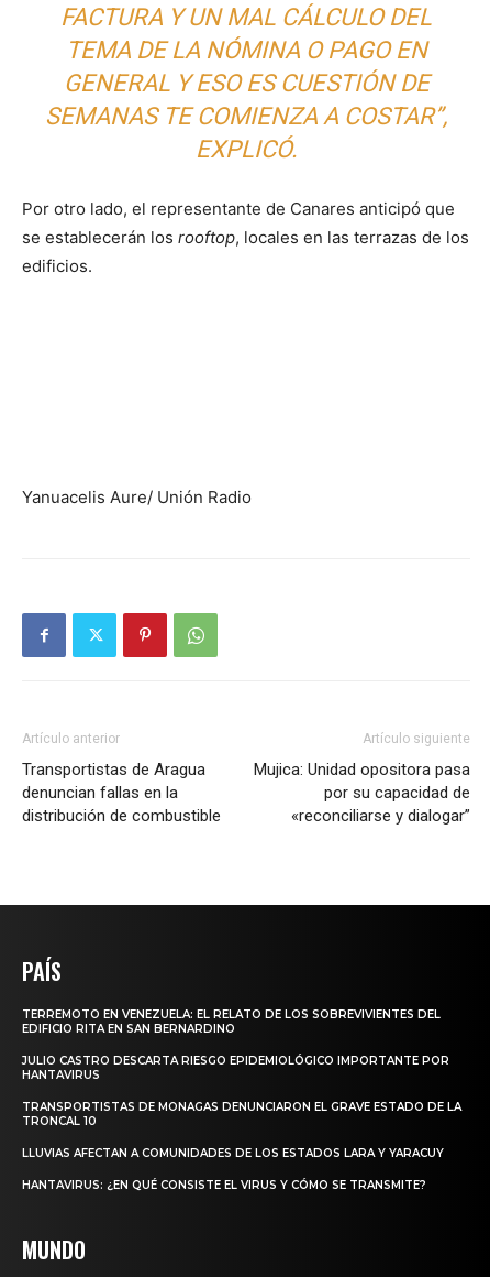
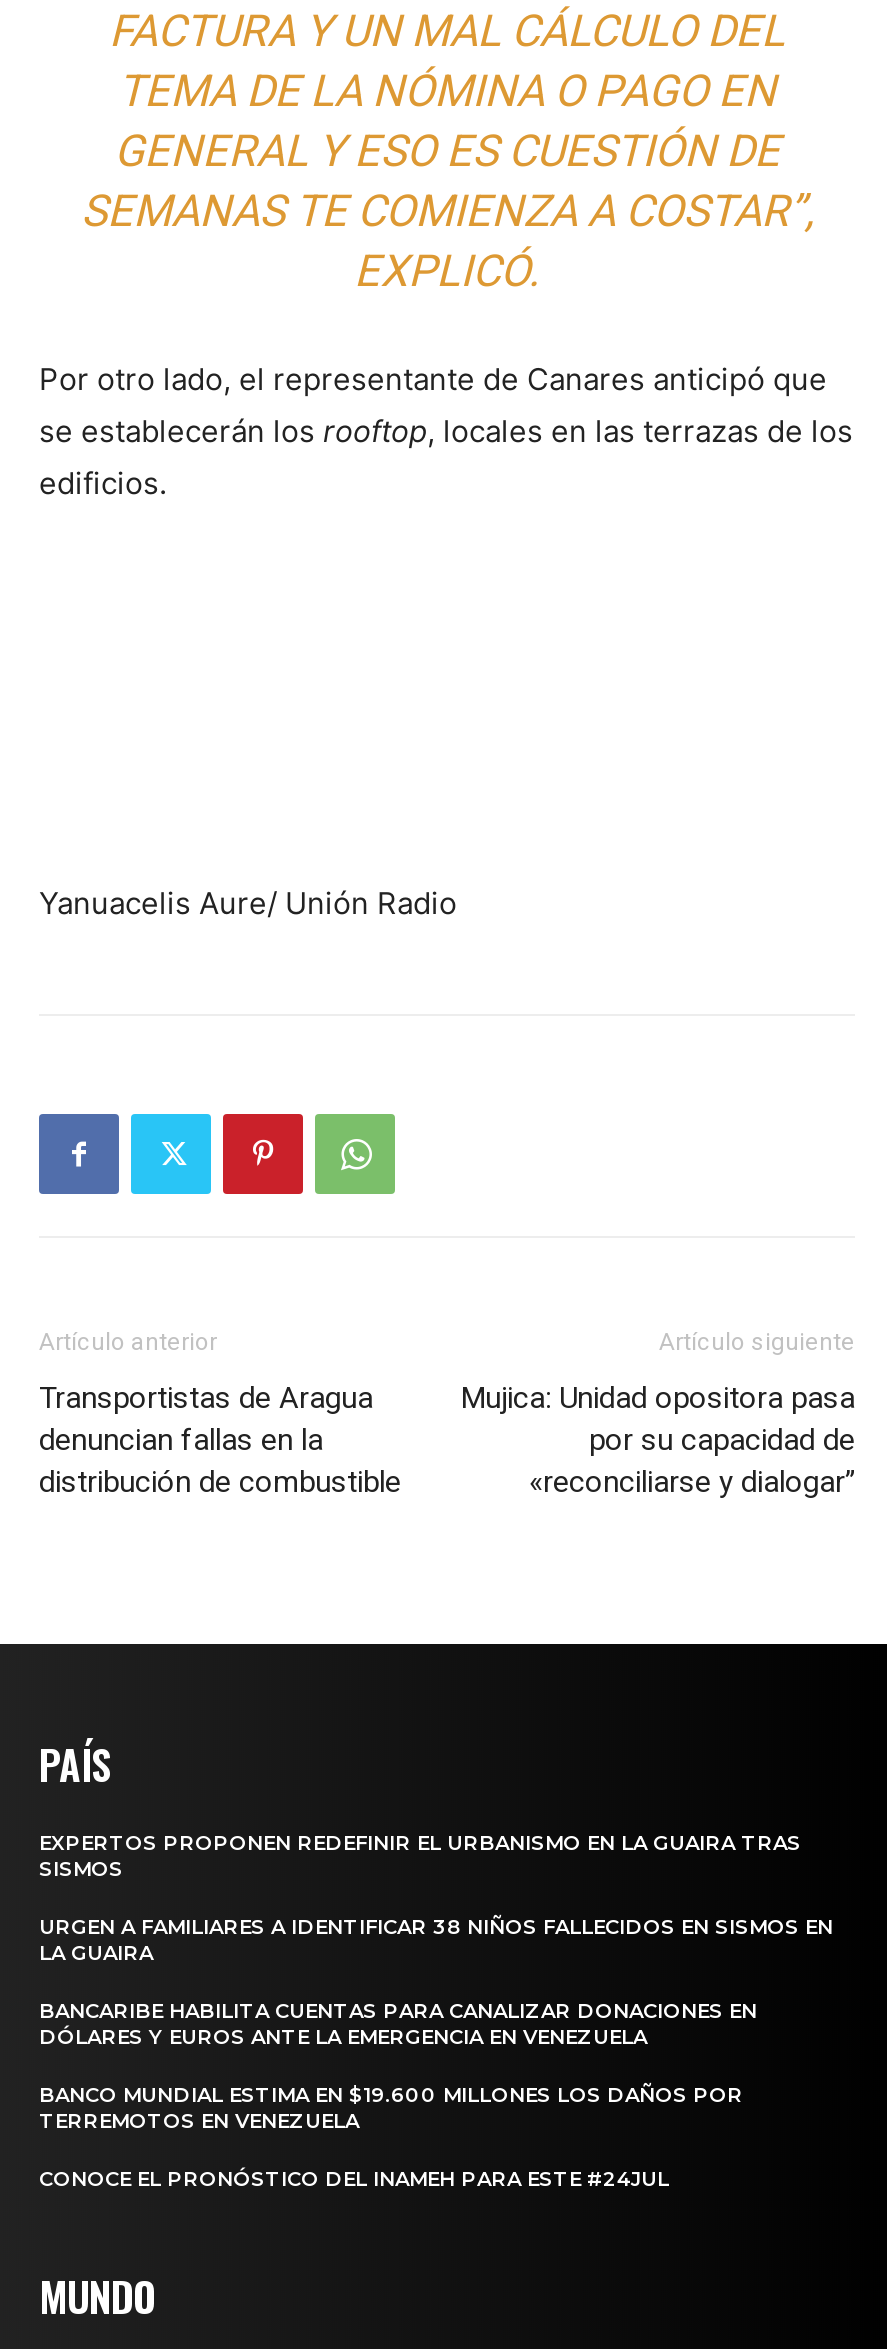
- TERREMOTO EN VENEZUELA: EL RELATO DE LOS SOBREVIVIENTES DEL
- EDIFICIO RITA EN SAN BERNARDINO
+ EXPERTOS PROPONEN REDEFINIR EL URBANISMO EN LA GUAIRA TRAS
+ SISMOS

- JULIO CASTRO DESCARTA RIESGO EPIDEMIOLÓGICO IMPORTANTE POR
- HANTAVIRUS
+ URGEN A FAMILIARES A IDENTIFICAR 38 NIÑOS FALLECIDOS EN SISMOS EN
+ LA GUAIRA

- TRANSPORTISTAS DE MONAGAS DENUNCIARON EL GRAVE ESTADO DE LA
- TRONCAL 10
+ BANCARIBE HABILITA CUENTAS PARA CANALIZAR DONACIONES EN
+ DÓLARES Y EUROS ANTE LA EMERGENCIA EN VENEZUELA

- LLUVIAS AFECTAN A COMUNIDADES DE LOS ESTADOS LARA Y YARACUY
+ BANCO MUNDIAL ESTIMA EN $19.600 MILLONES LOS DAÑOS POR
+ TERREMOTOS EN VENEZUELA

- HANTAVIRUS: ¿EN QUÉ CONSISTE EL VIRUS Y CÓMO SE TRANSMITE?
+ CONOCE EL PRONÓSTICO DEL INAMEH PARA ESTE #24JUL
